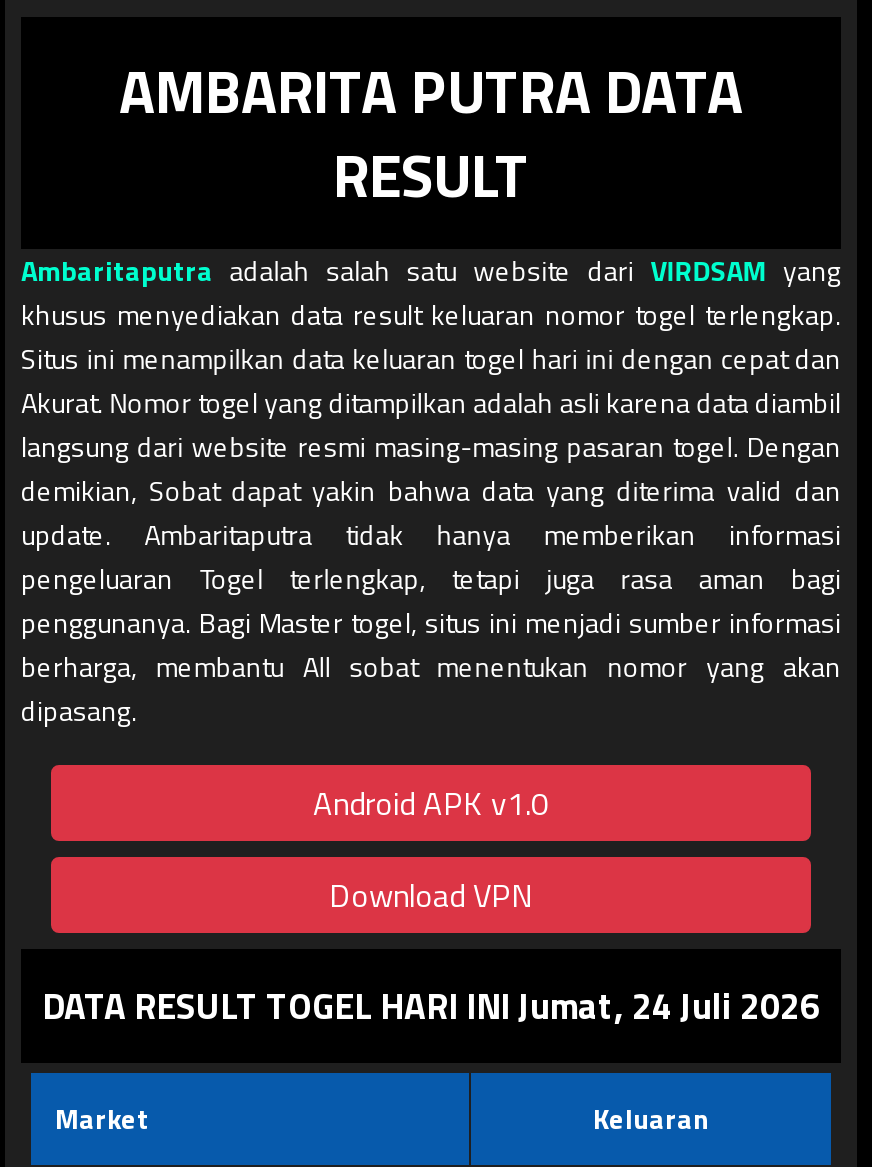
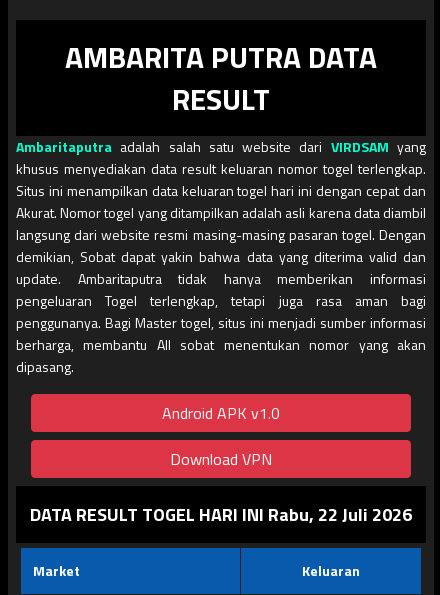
- DATA RESULT TOGEL HARI INI Jumat, 24 Juli 2026
+ DATA RESULT TOGEL HARI INI Rabu, 22 Juli 2026
